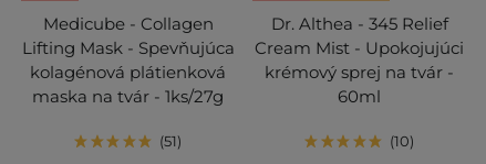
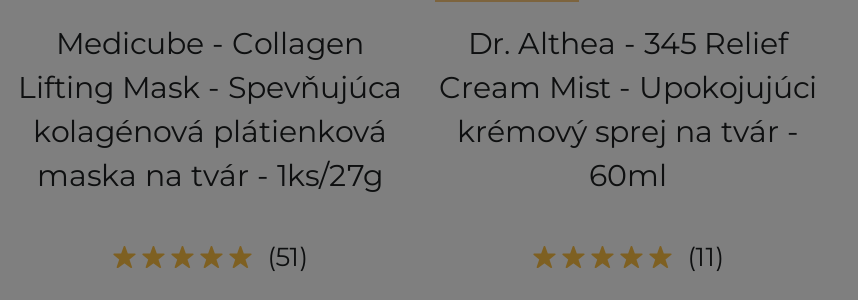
- 10
+ 11
